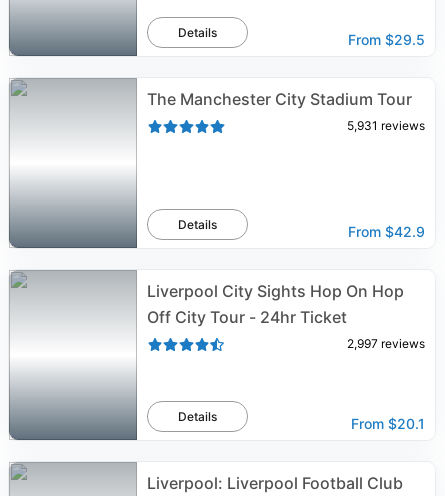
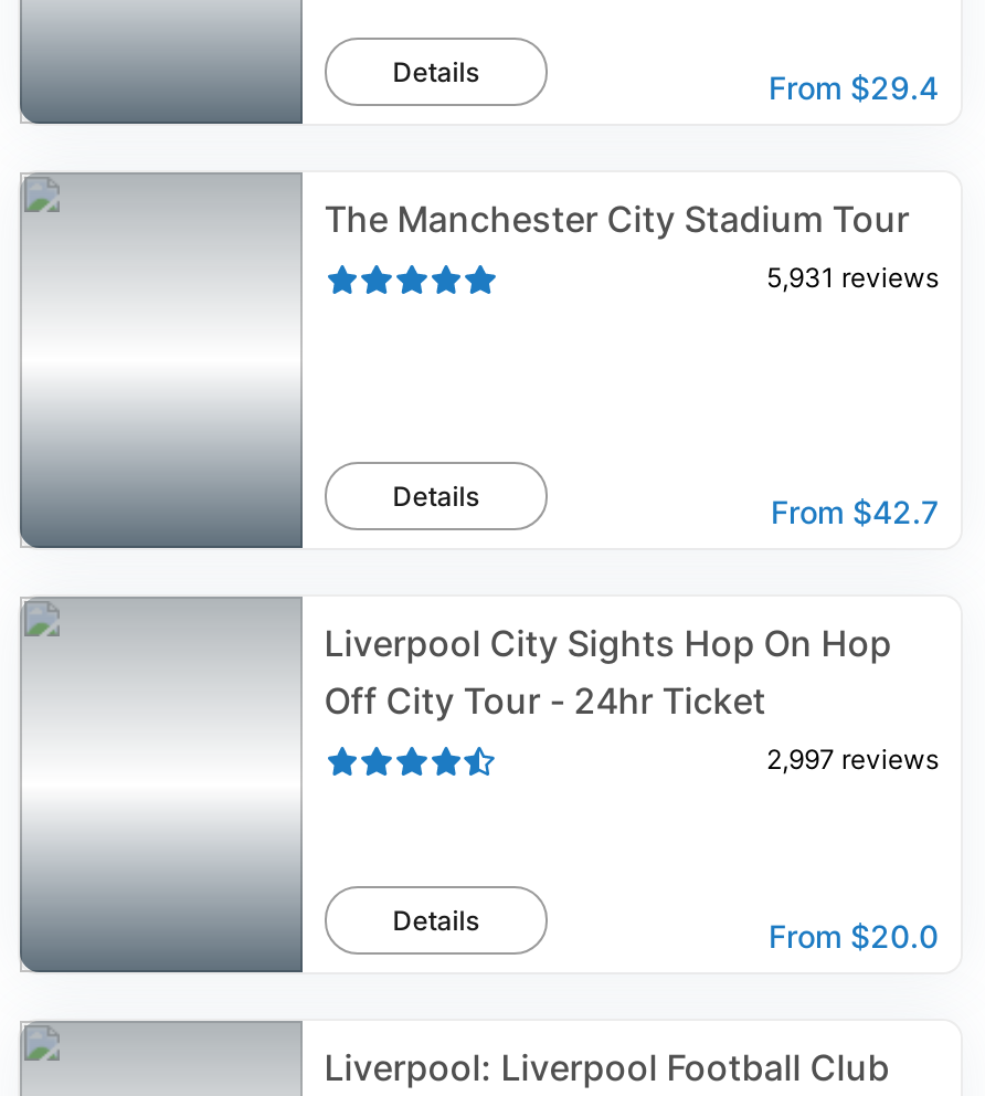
- From $29.5
+ From $29.4

- From $42.9
+ From $42.7

- From $20.1
+ From $20.0
